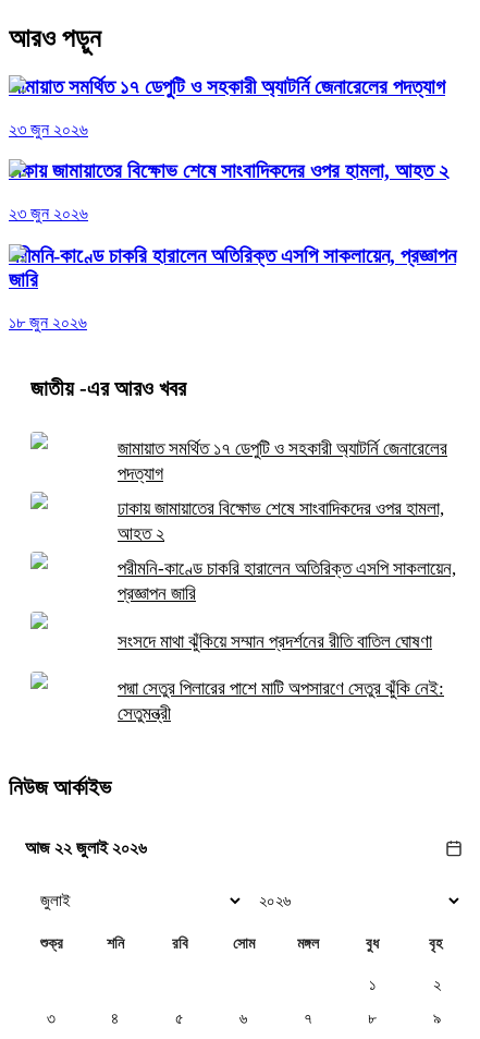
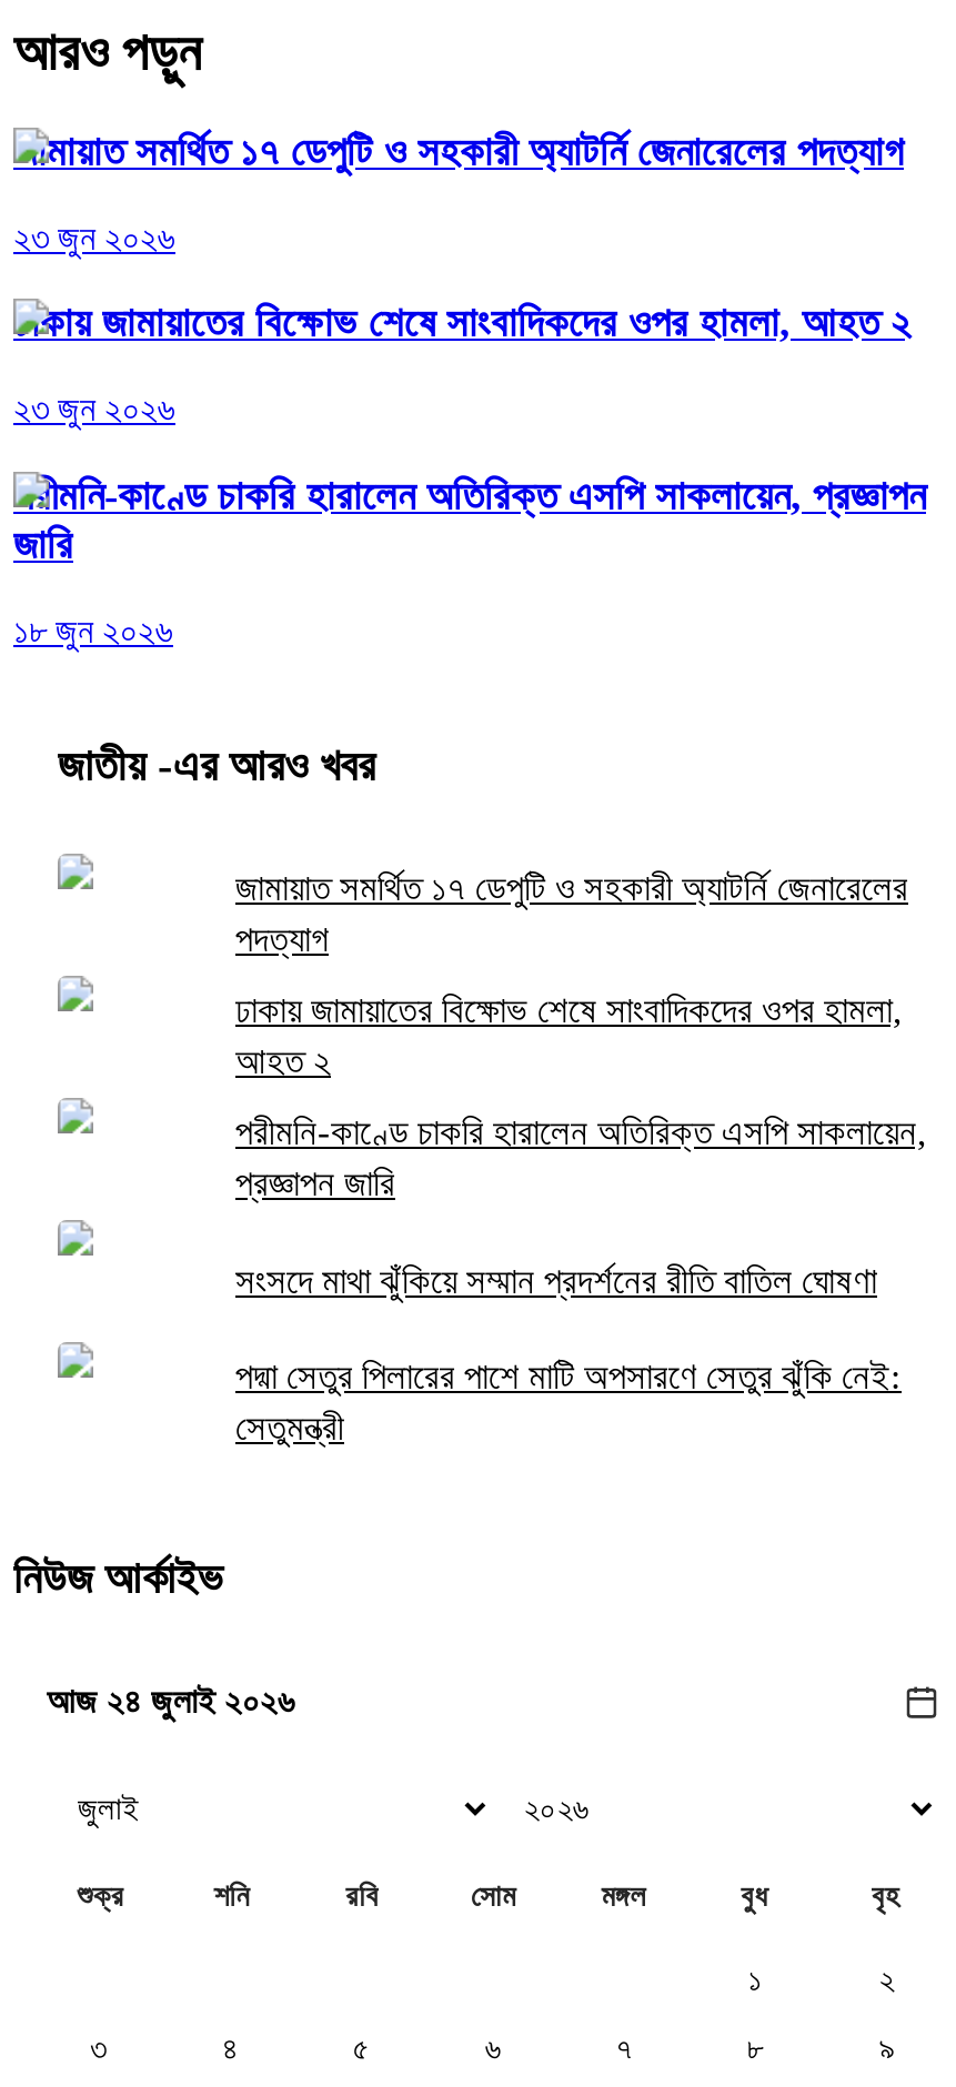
- আজ ২২ জুলাই ২০২৬
+ আজ ২৪ জুলাই ২০২৬
